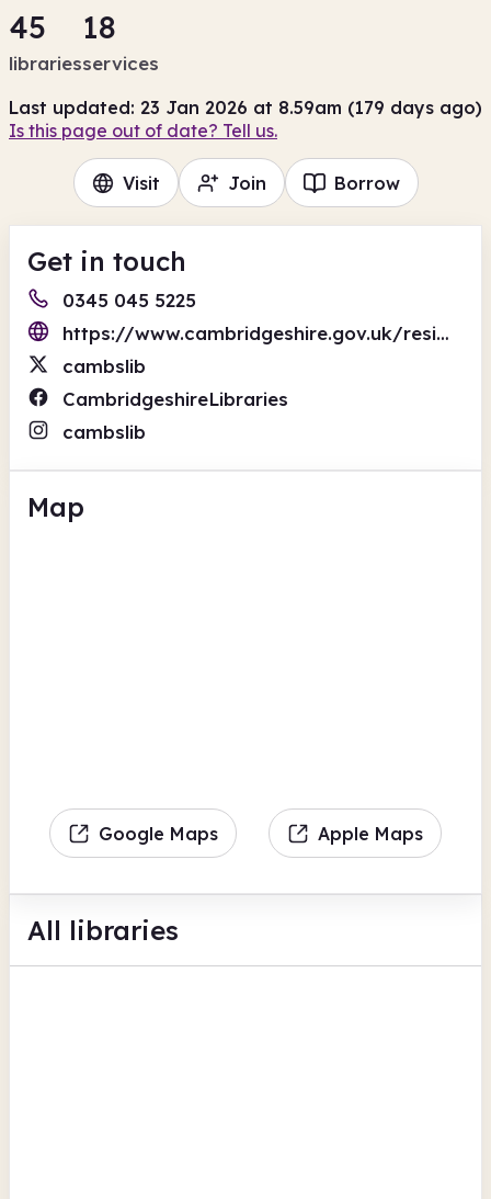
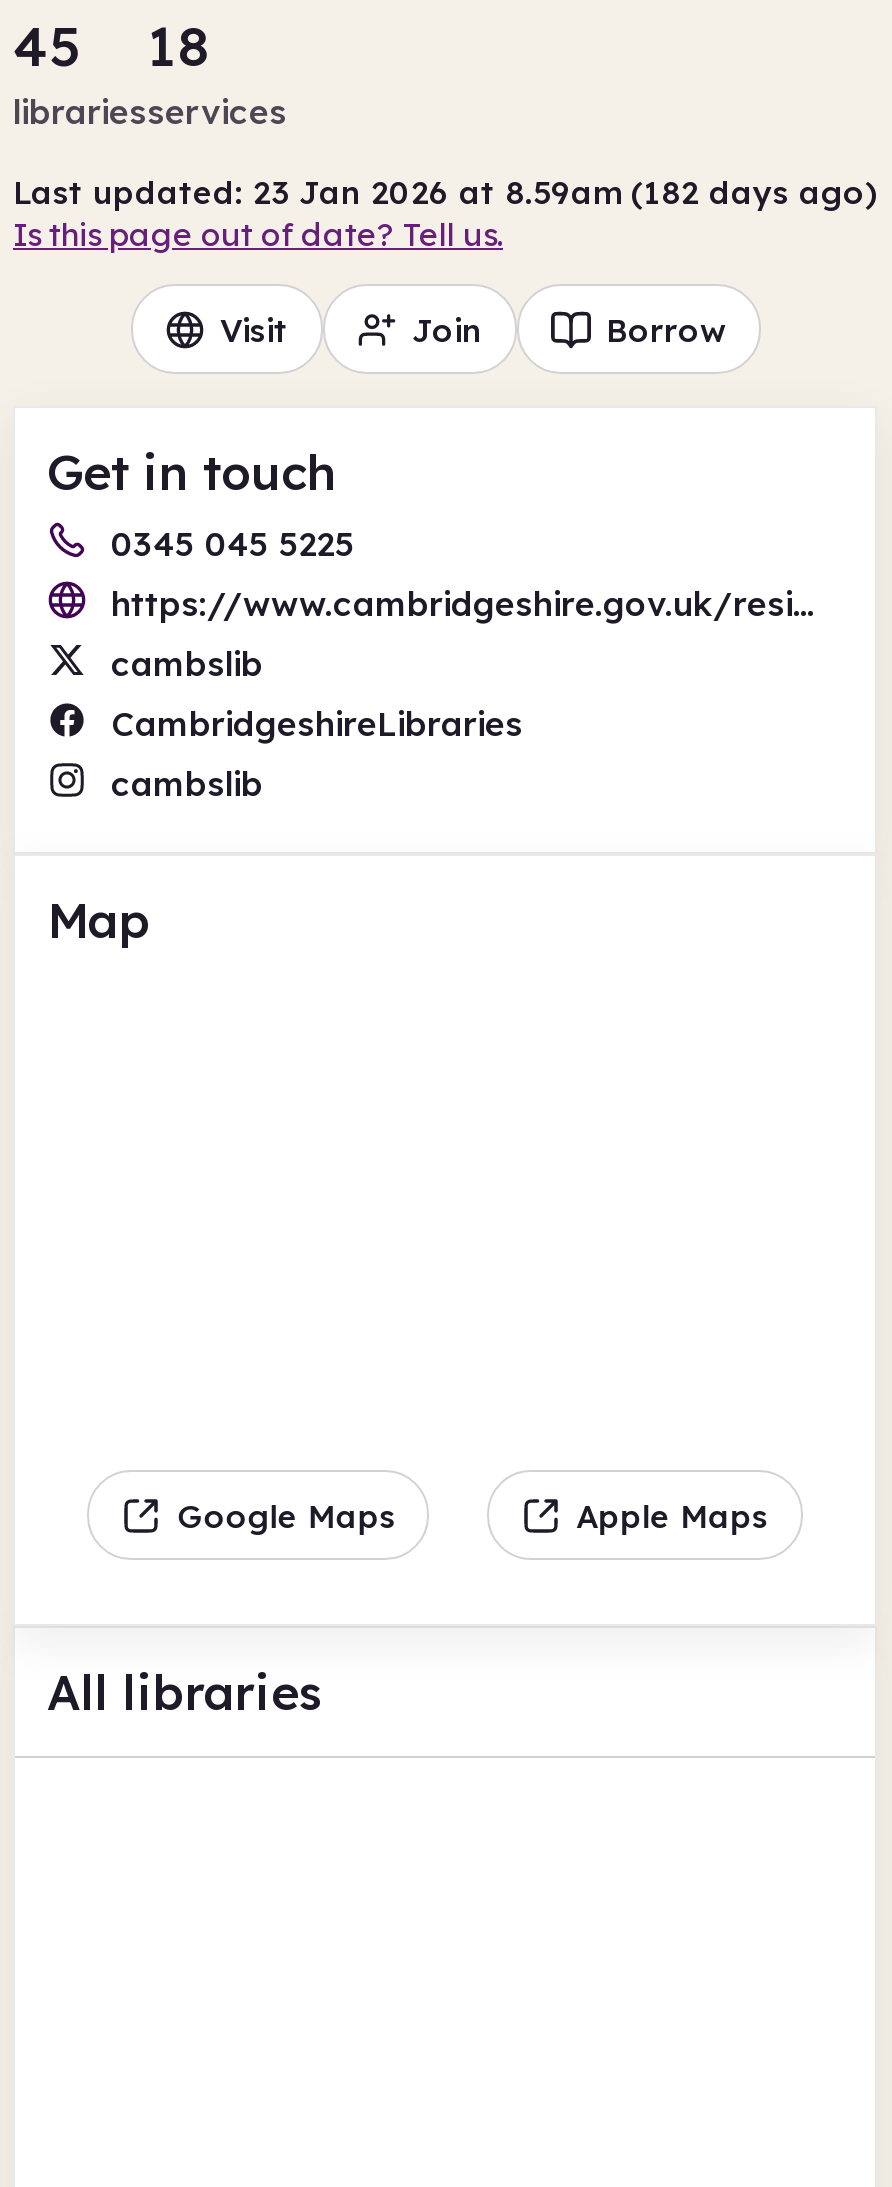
- Last updated: 23 Jan 2026 at 8.59am (179 days ago)
+ Last updated: 23 Jan 2026 at 8.59am (182 days ago)
